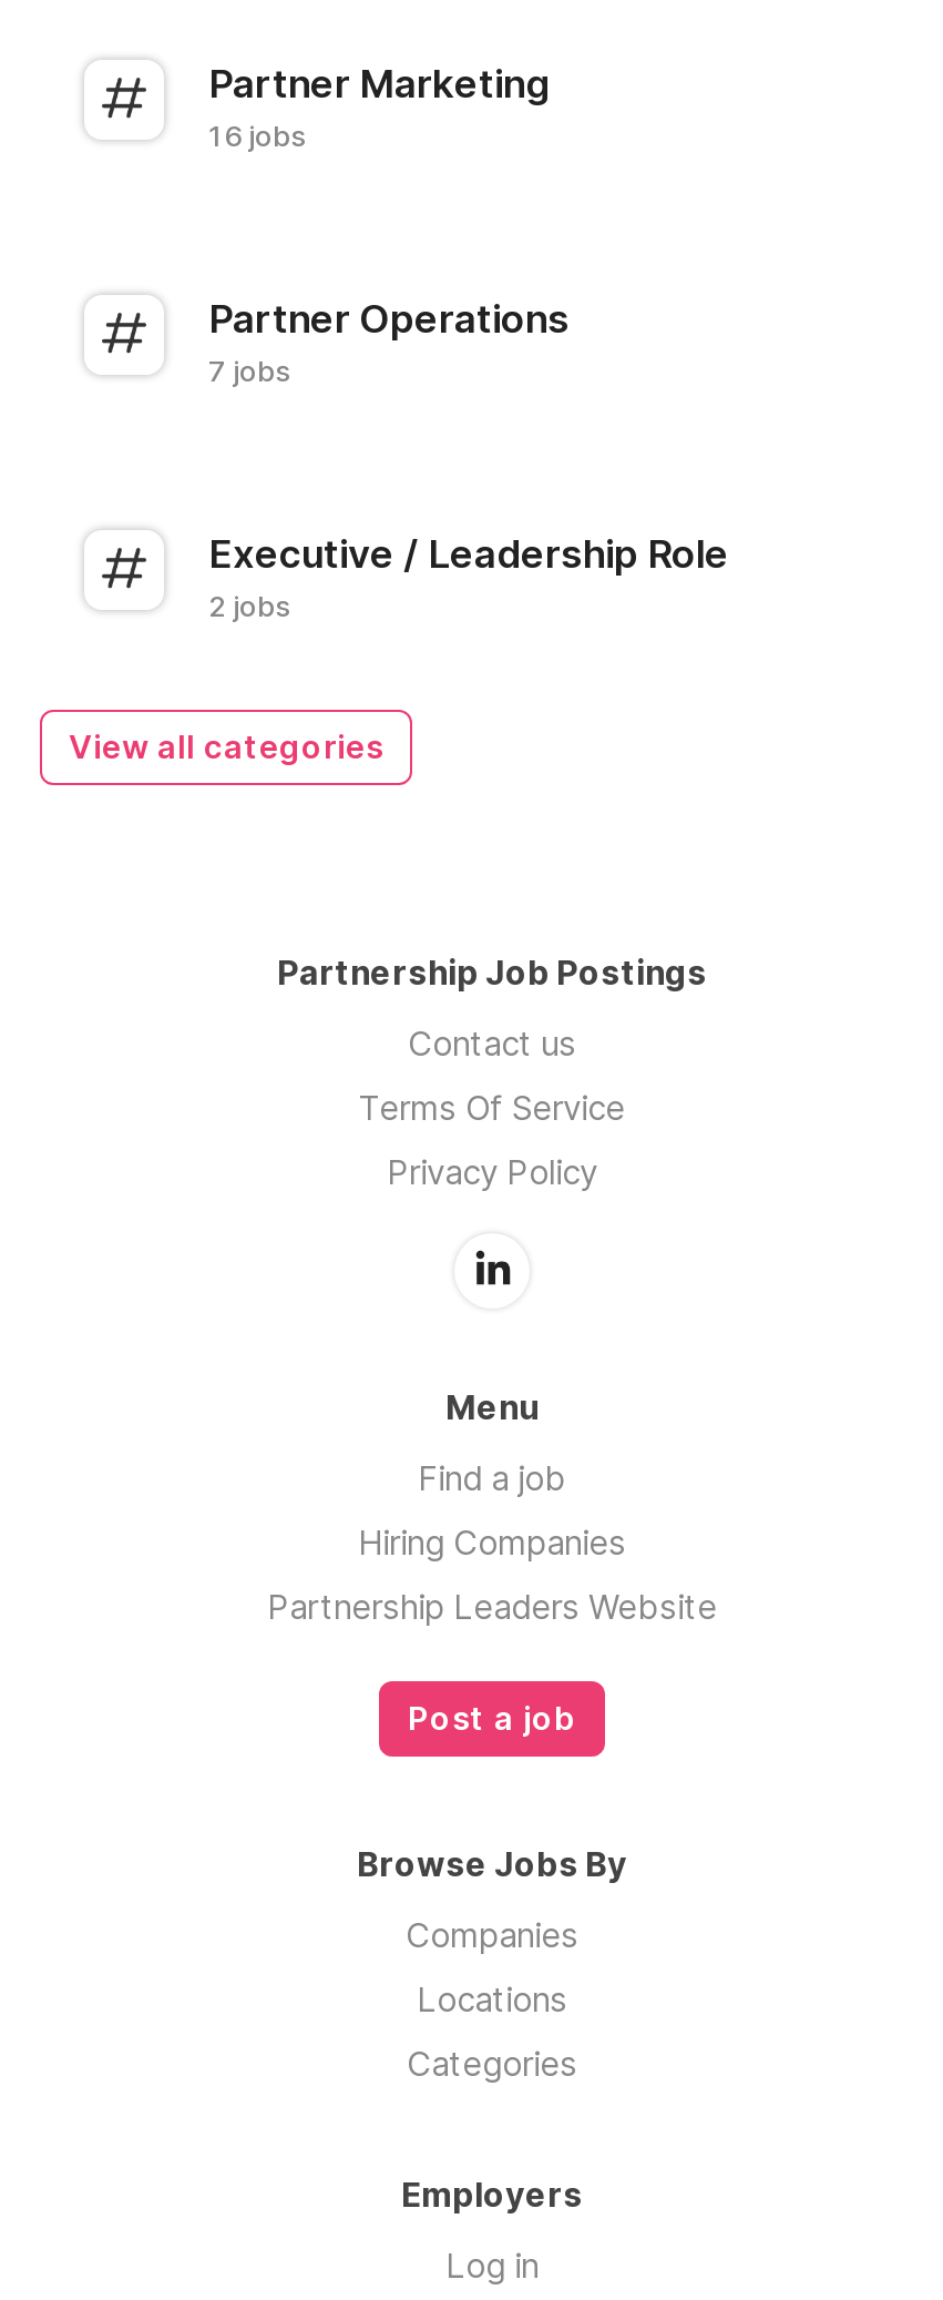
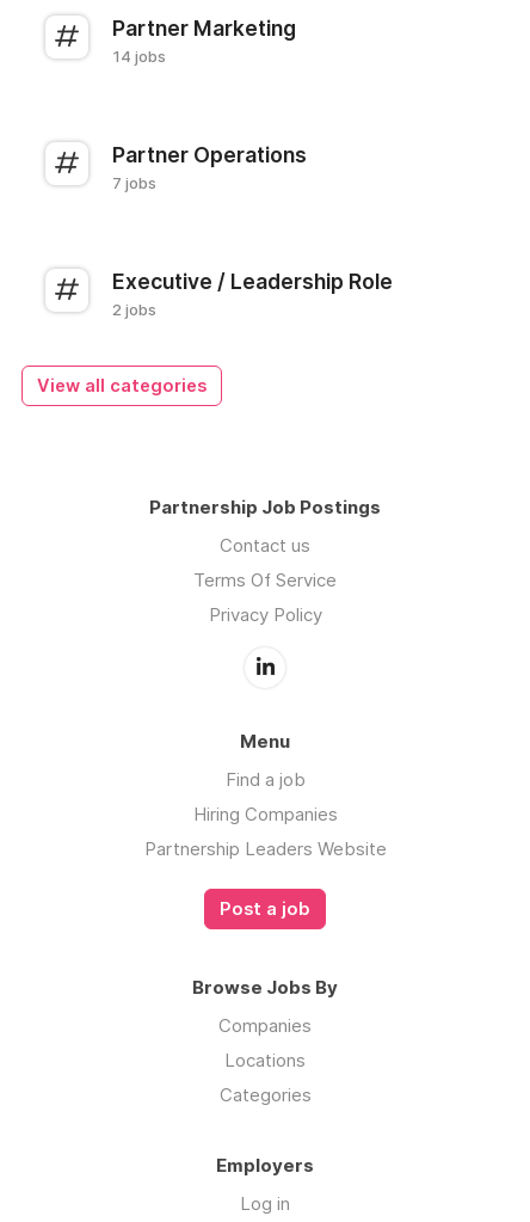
- 16 jobs
+ 14 jobs
